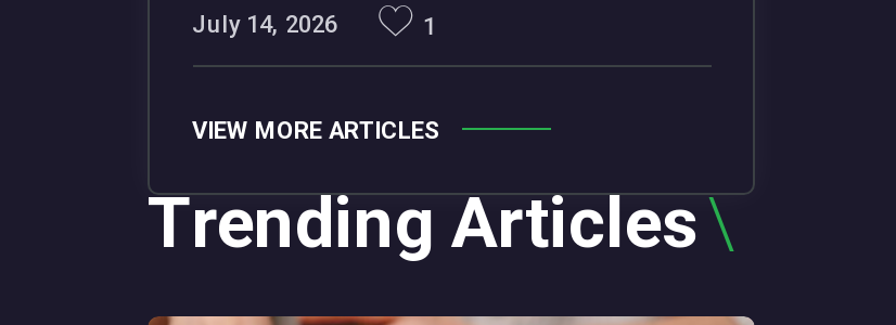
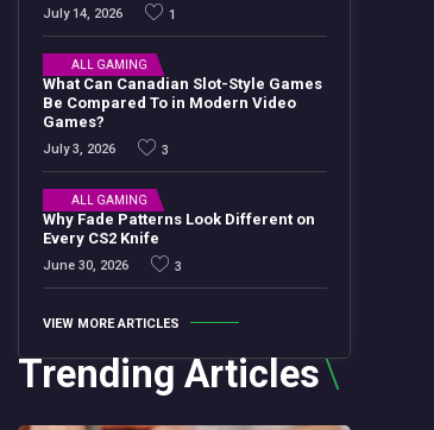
+ ALL GAMING
+ What Can Canadian Slot-Style Games
+ Be Compared To in Modern Video
+ Games?
+ July 3, 2026
+ 3
+ ALL GAMING
+ Why Fade Patterns Look Different on
+ Every CS2 Knife
+ June 30, 2026
+ 3
